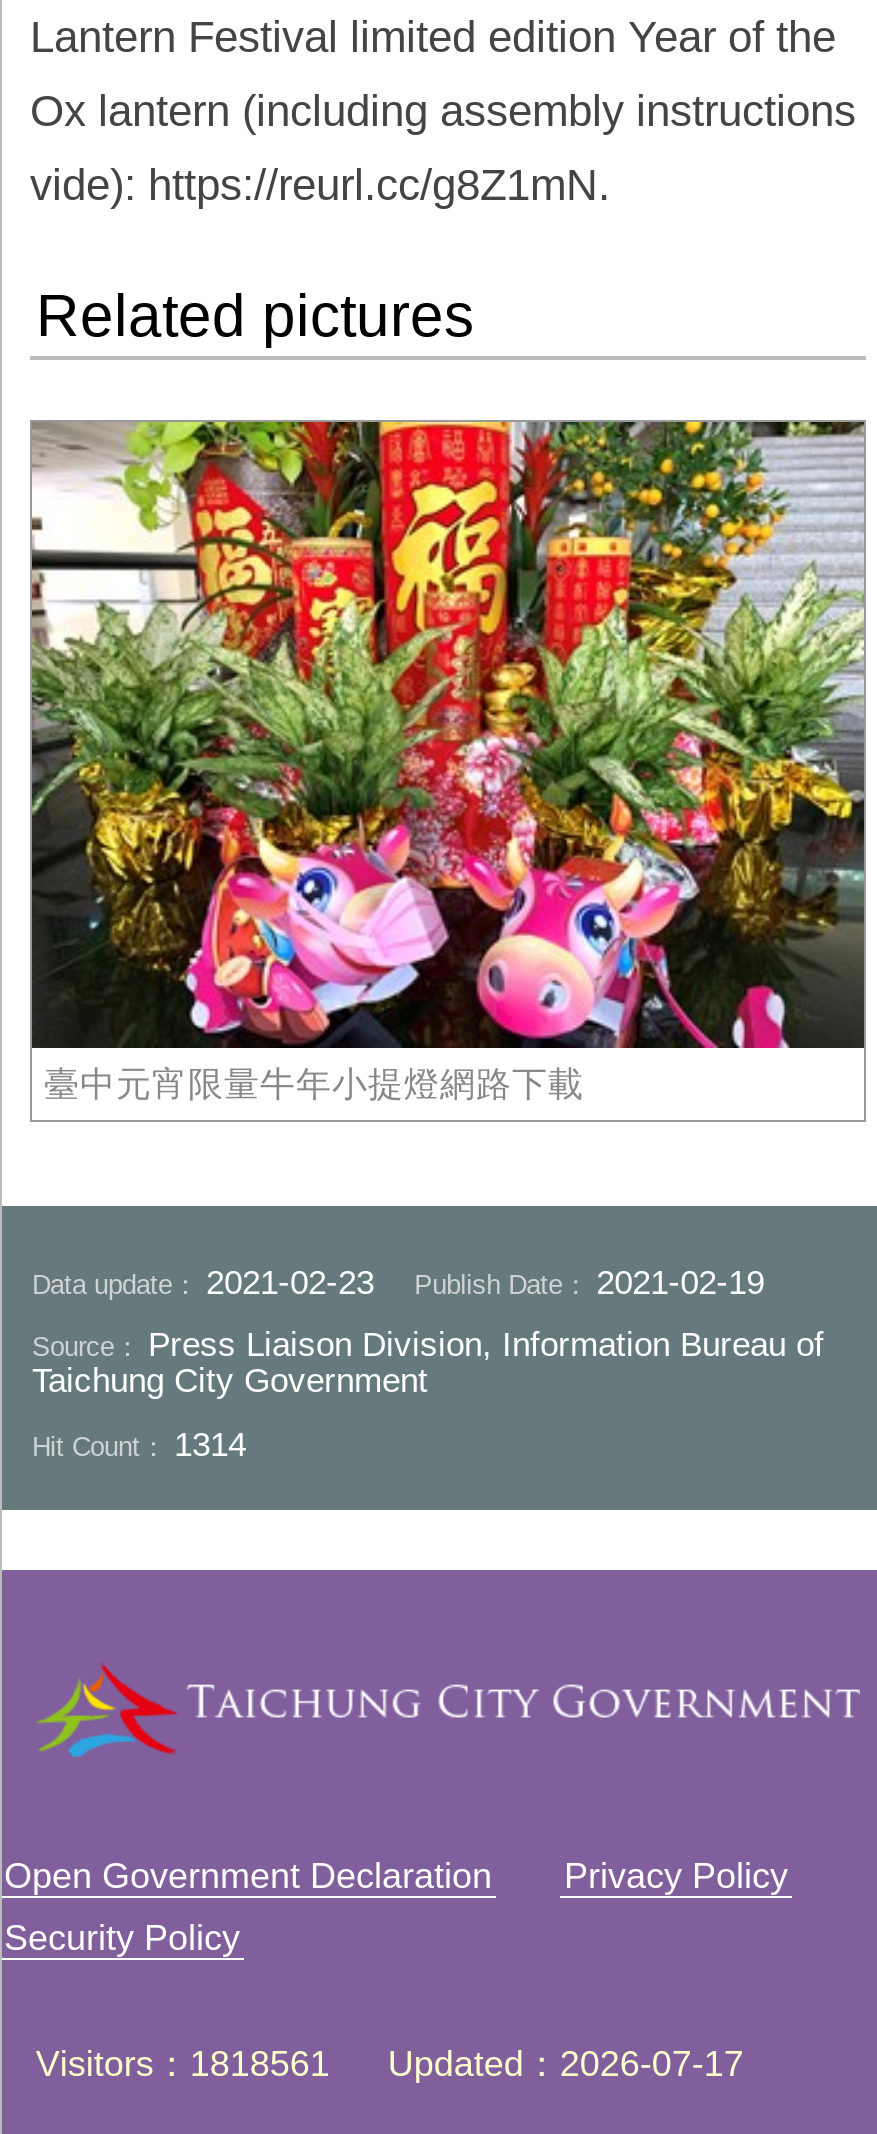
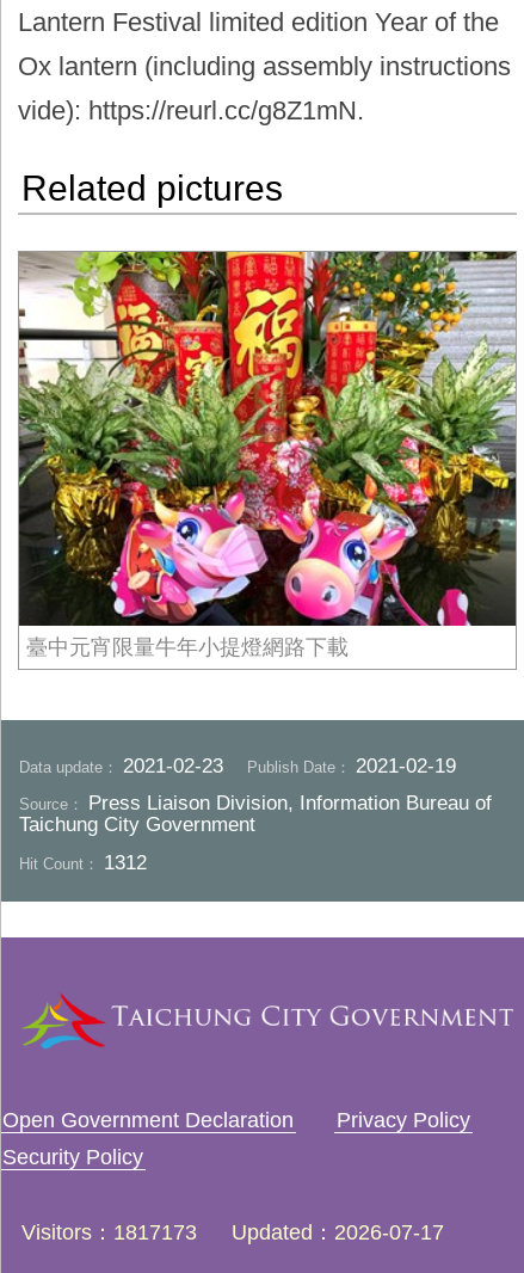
- Hit Count：1314
+ Hit Count：1312

- Visitors 1818561 Updated 2026-07-17
+ Visitors 1817173 Updated 2026-07-17
